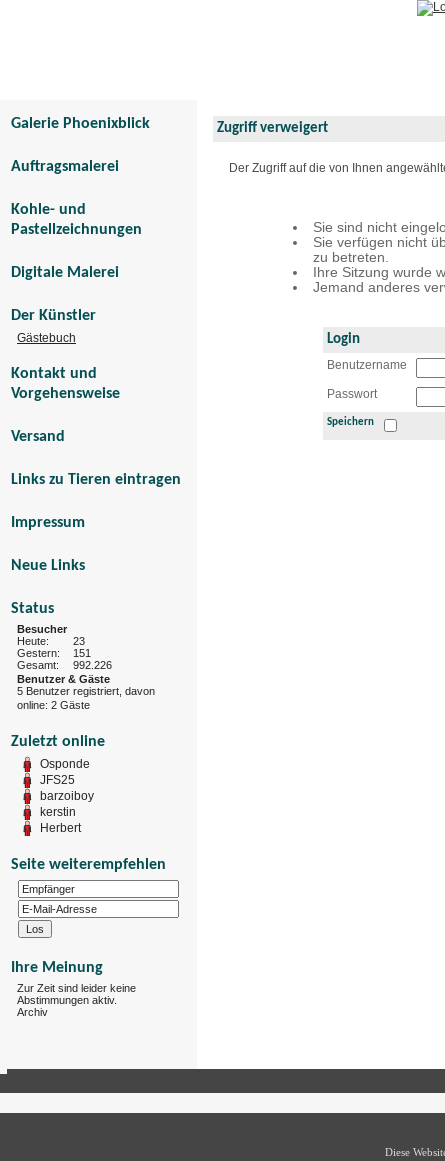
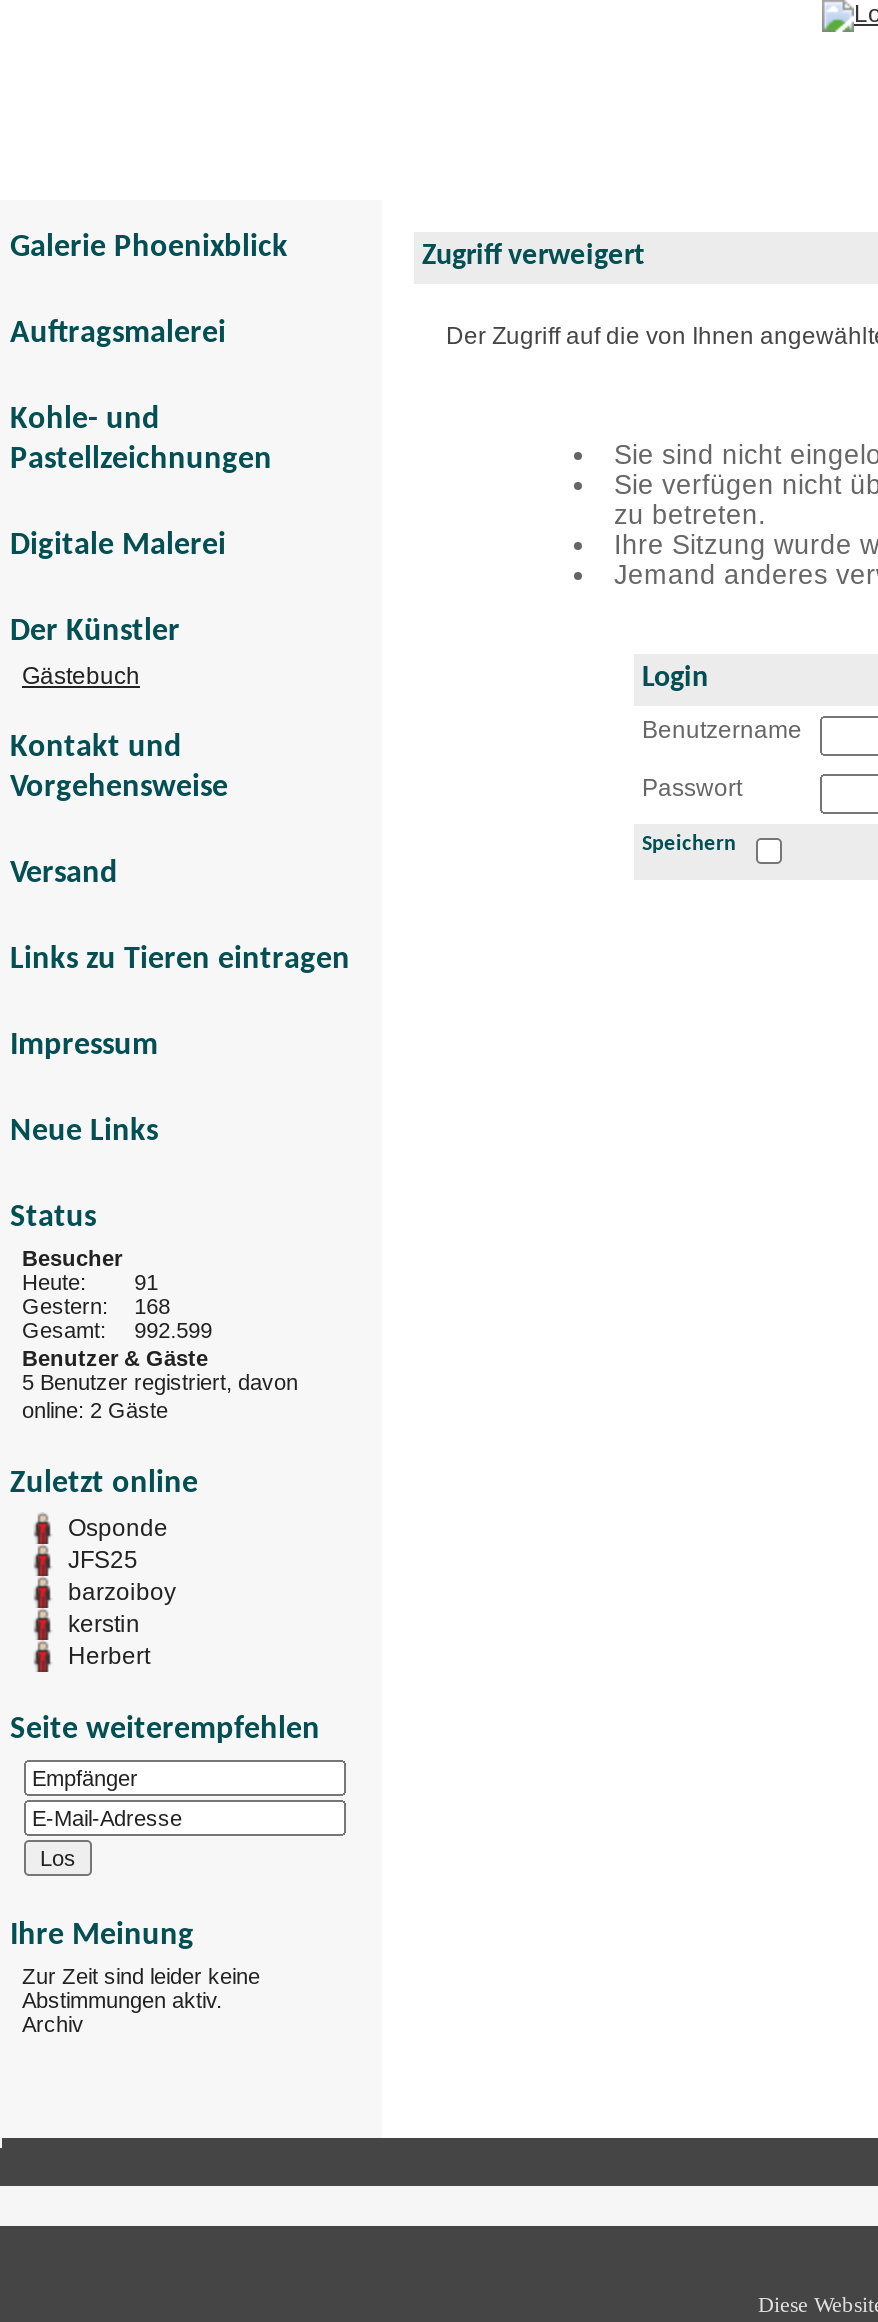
- 23
+ 91

- Gestern: 151
+ Gestern: 168

- Gesamt: 992.226
+ Gesamt: 992.599
